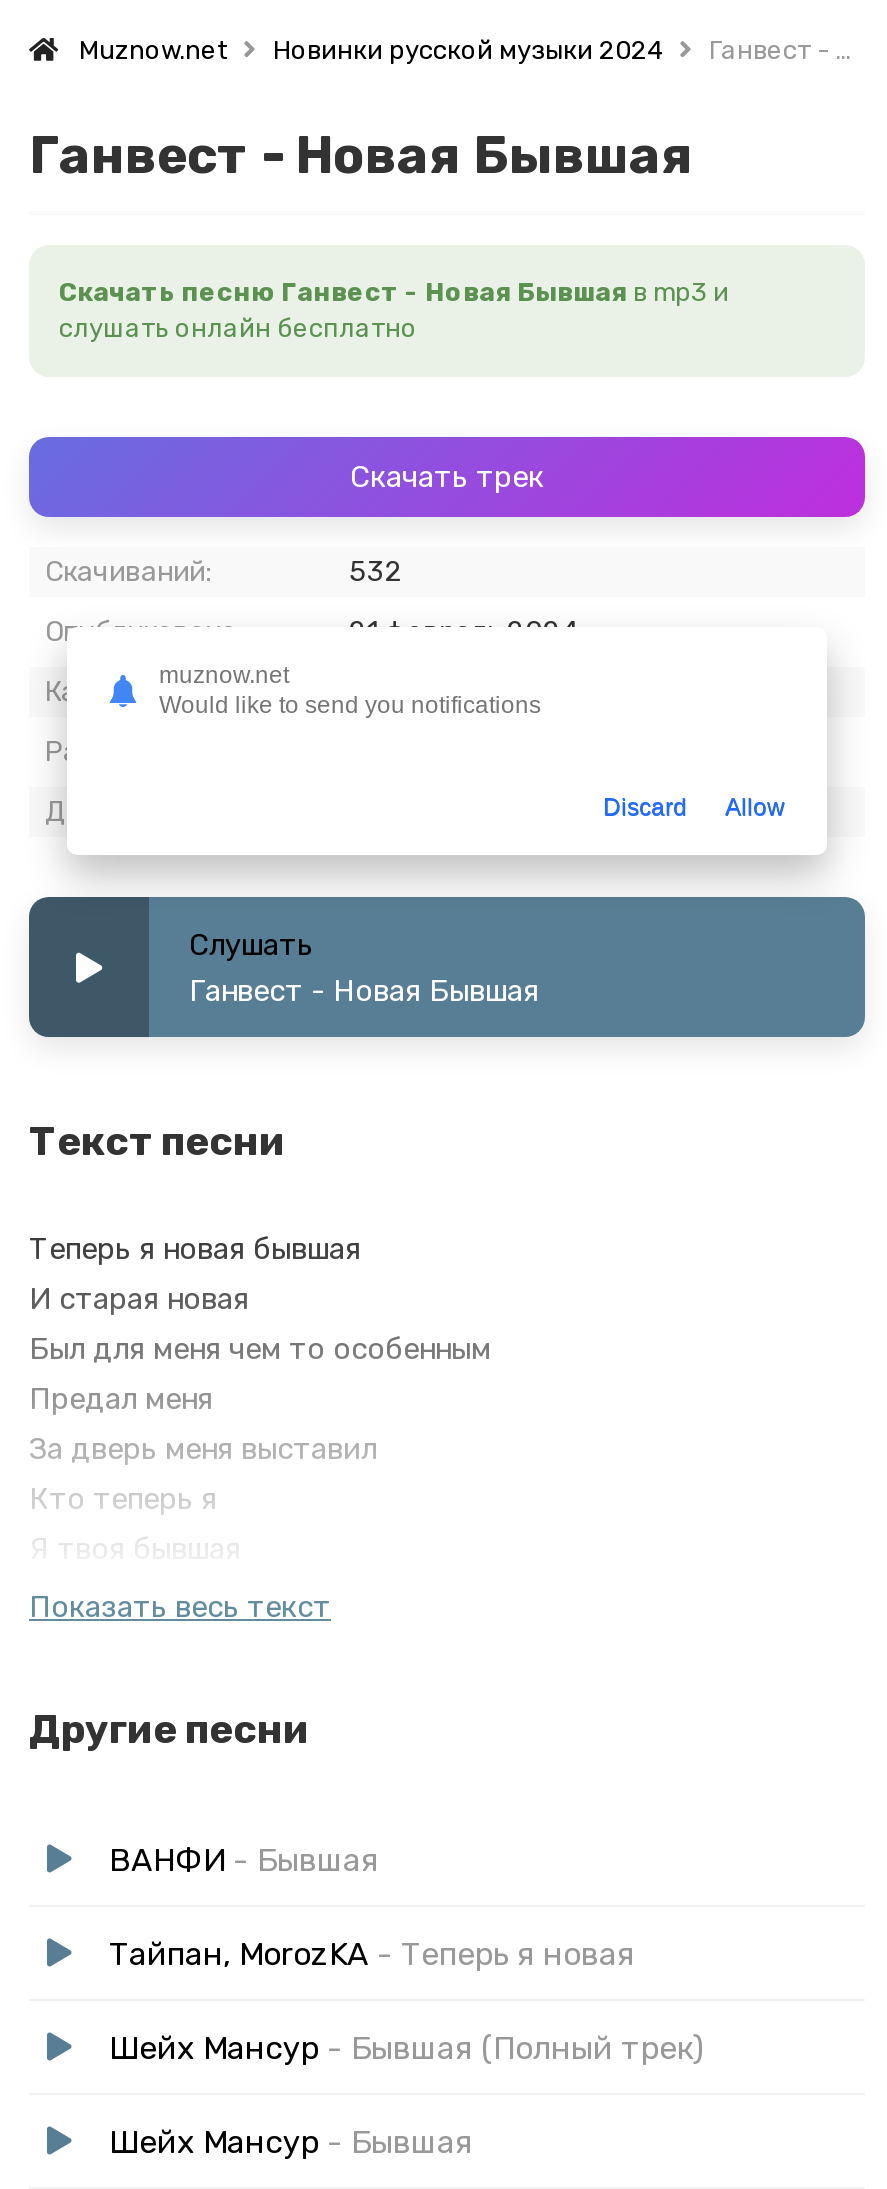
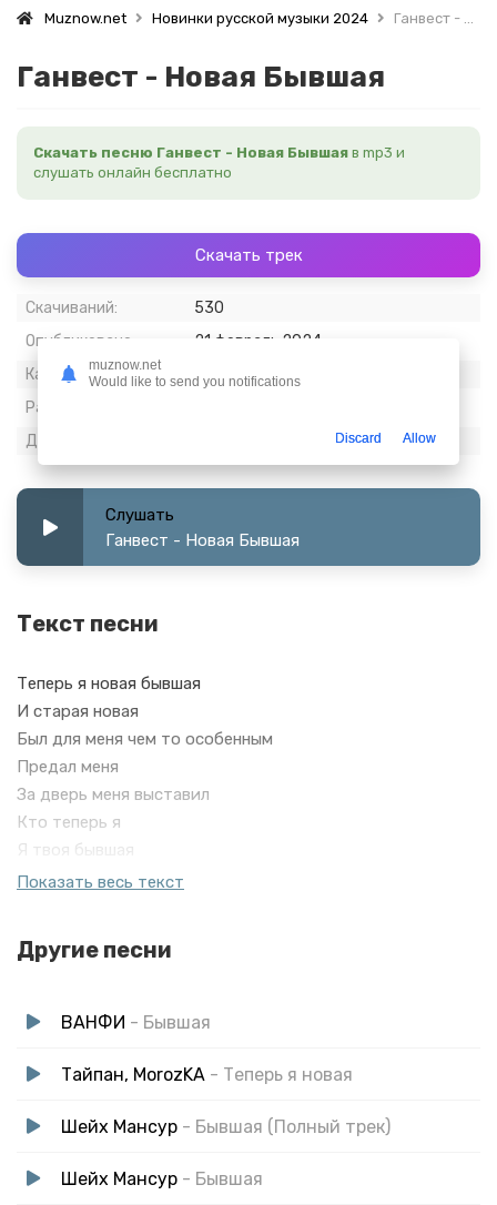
- 532
+ 530
